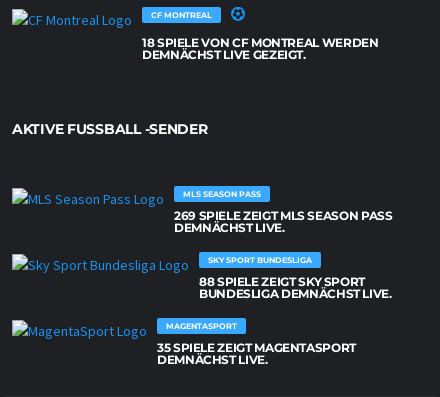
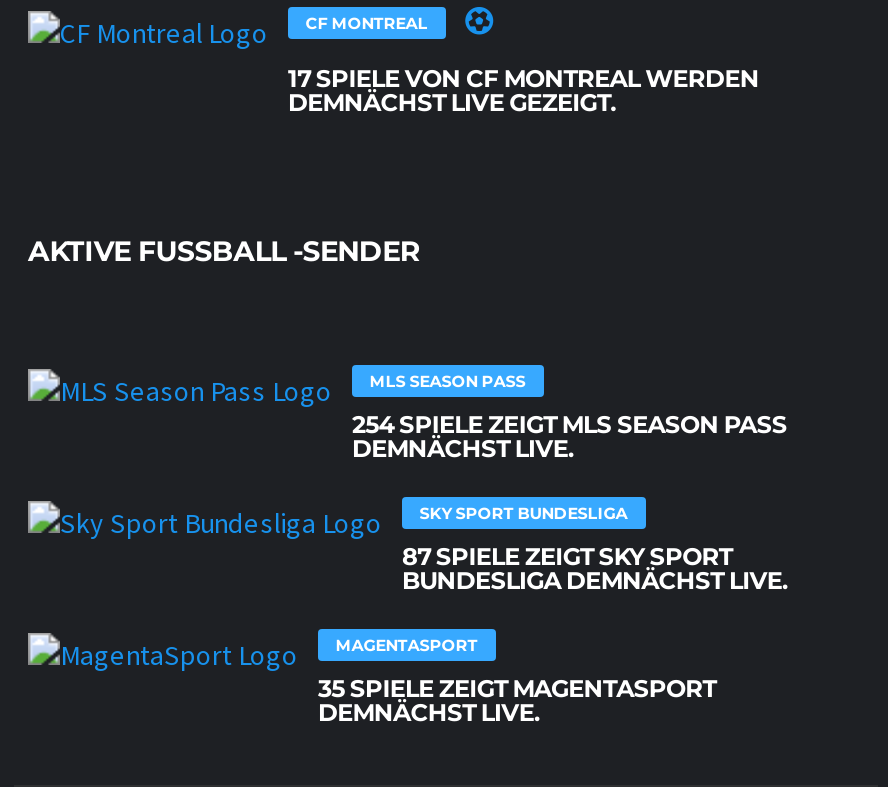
- 18 SPIELE VON CF MONTREAL WERDEN
+ 17 SPIELE VON CF MONTREAL WERDEN

- 269 SPIELE ZEIGT MLS SEASON PASS
+ 254 SPIELE ZEIGT MLS SEASON PASS

- 88 SPIELE ZEIGT SKY SPORT
+ 87 SPIELE ZEIGT SKY SPORT
